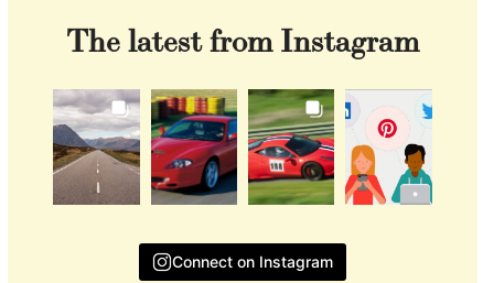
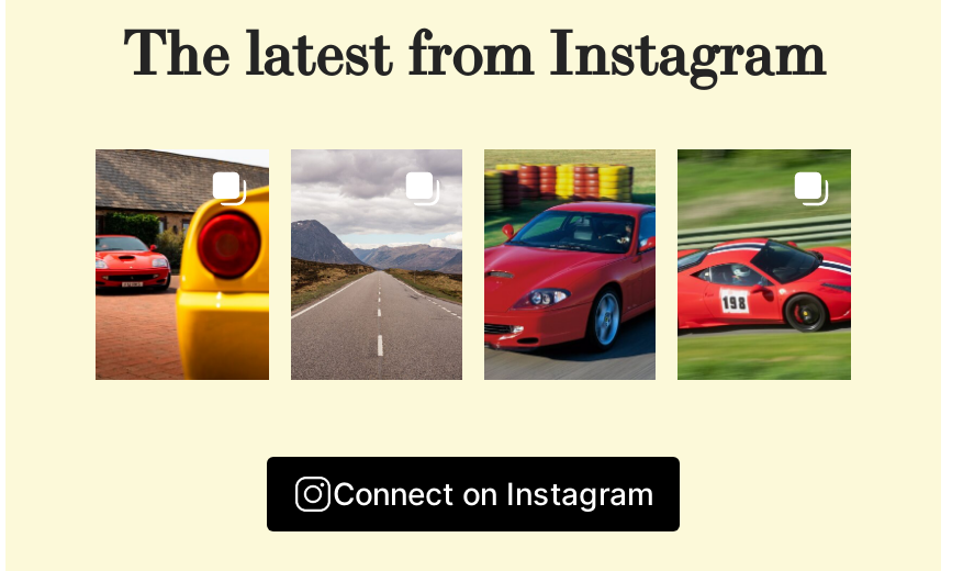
- [image]
+ [image]

- [image]
+ [image]

- [image]
+ [image]

- [image]
+ [image]
